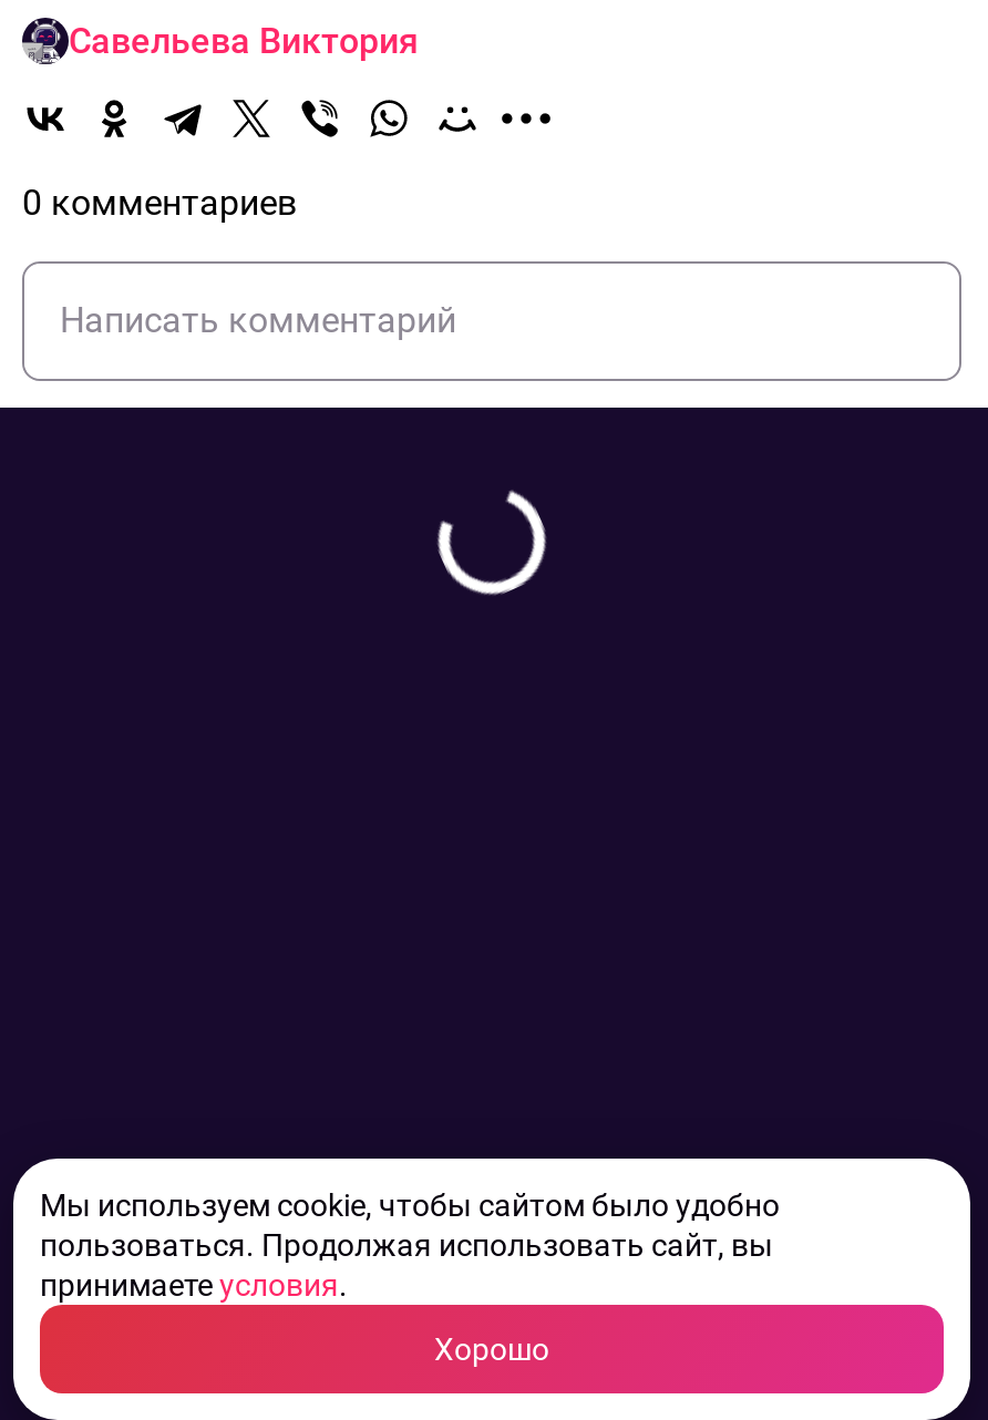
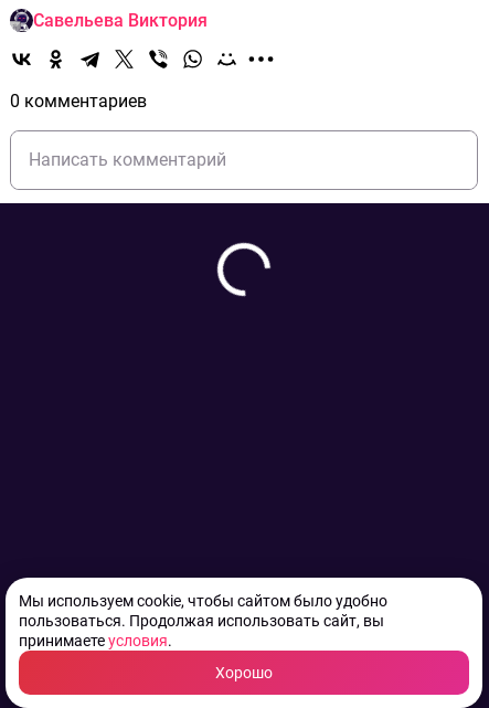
- [image]
+ [image]
